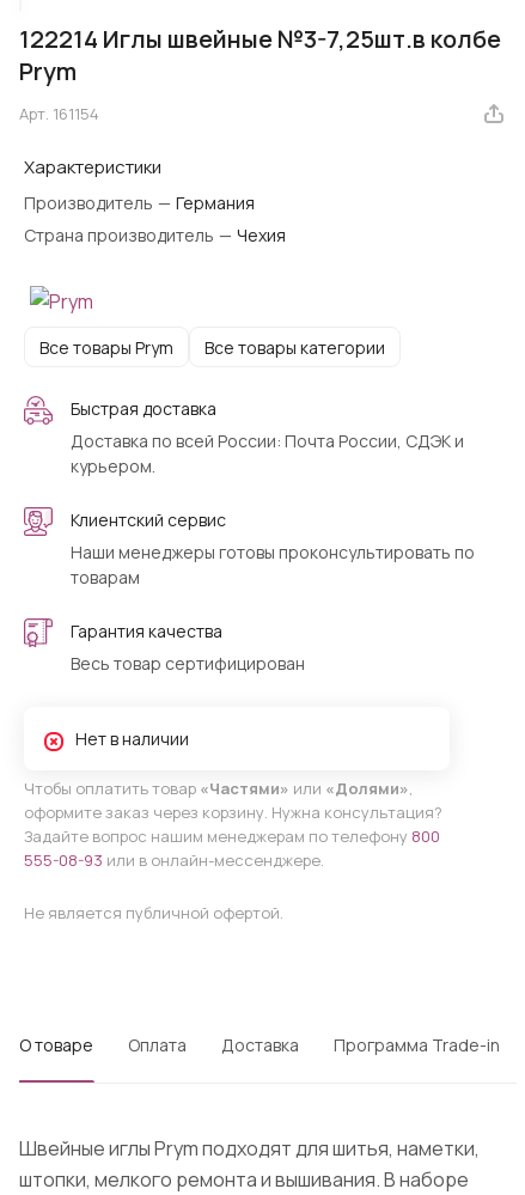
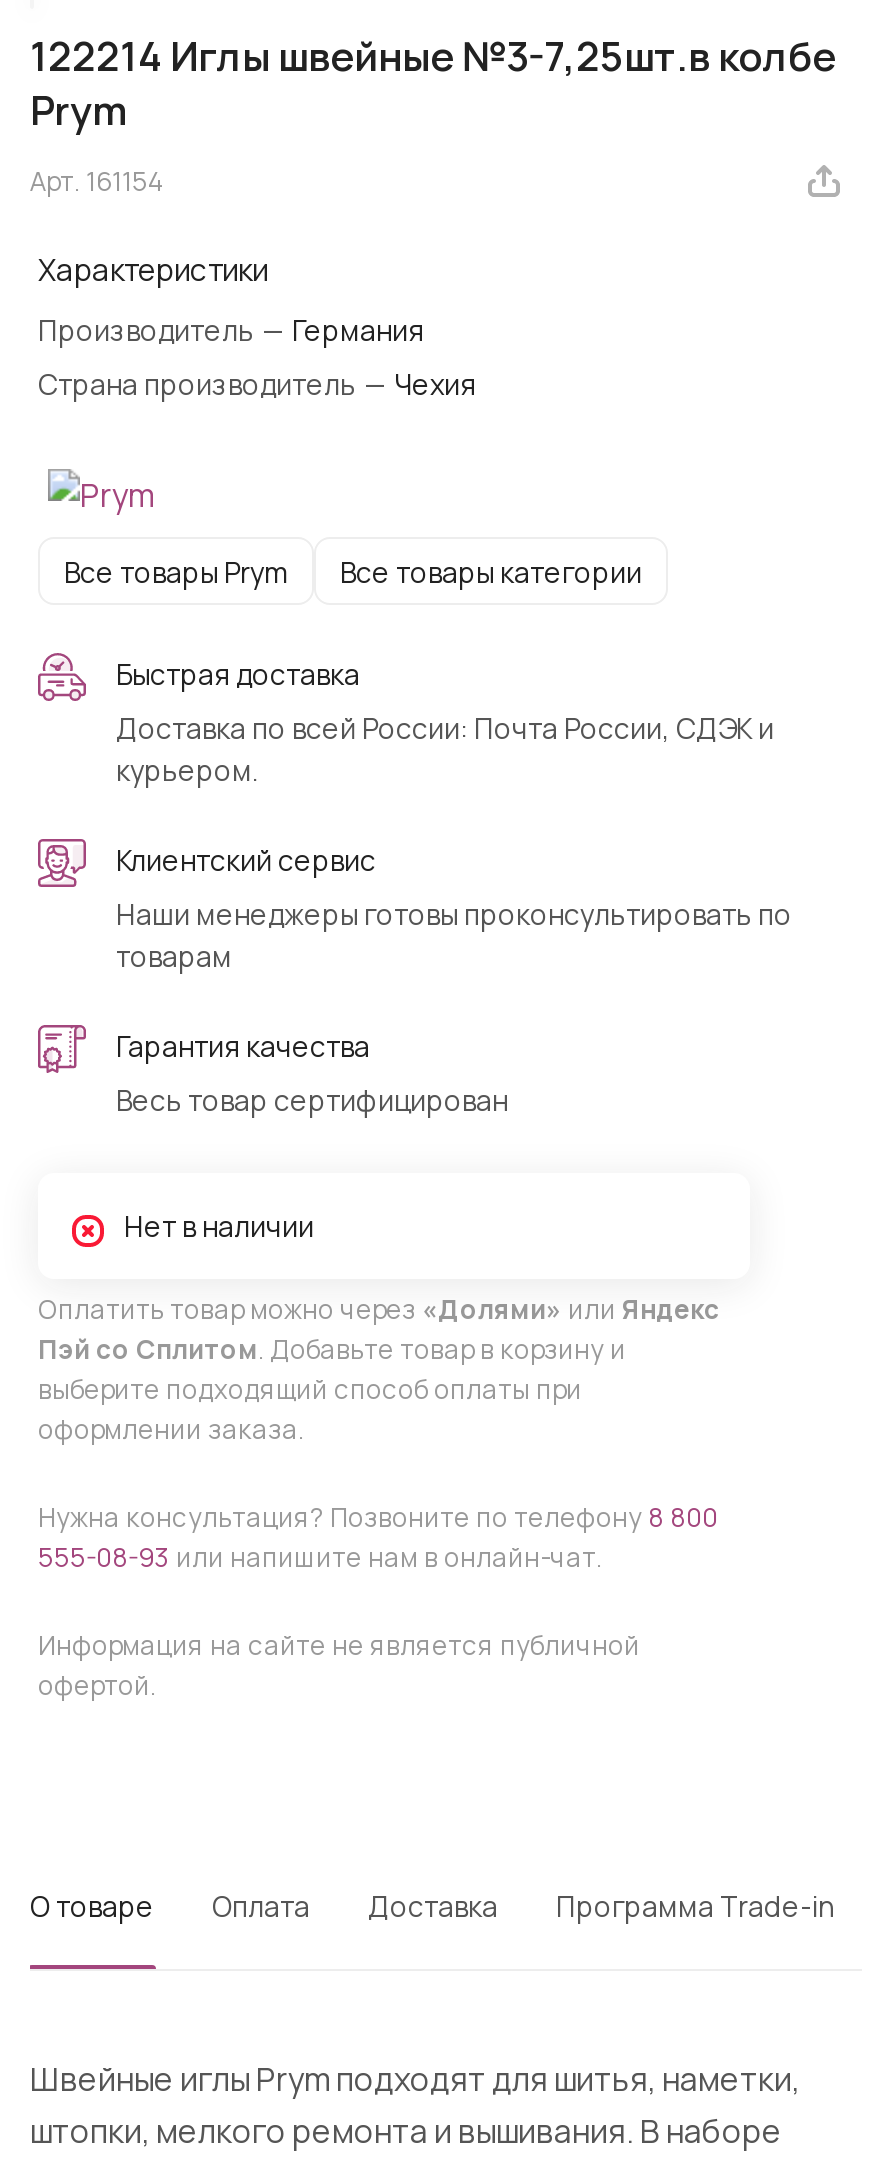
- Чтобы оплатить товар «Частями» или «Долями»,
- оформите заказ через корзину. Нужна консультация?
- Задайте вопрос нашим менеджерам по телефону 800
- 555-08-93 или в онлайн-мессенджере.
- Не является публичной офертой.
+ Оплатить товар можно через «Долями» или Яндекс
+ Пэй со Сплитом. Добавьте товар в корзину и
+ выберите подходящий способ оплаты при
+ оформлении заказа.
+ Нужна консультация? Позвоните по телефону 8 800
+ 555-08-93 или напишите нам в онлайн-чат.
+ Информация на сайте не является публичной
+ офертой.
